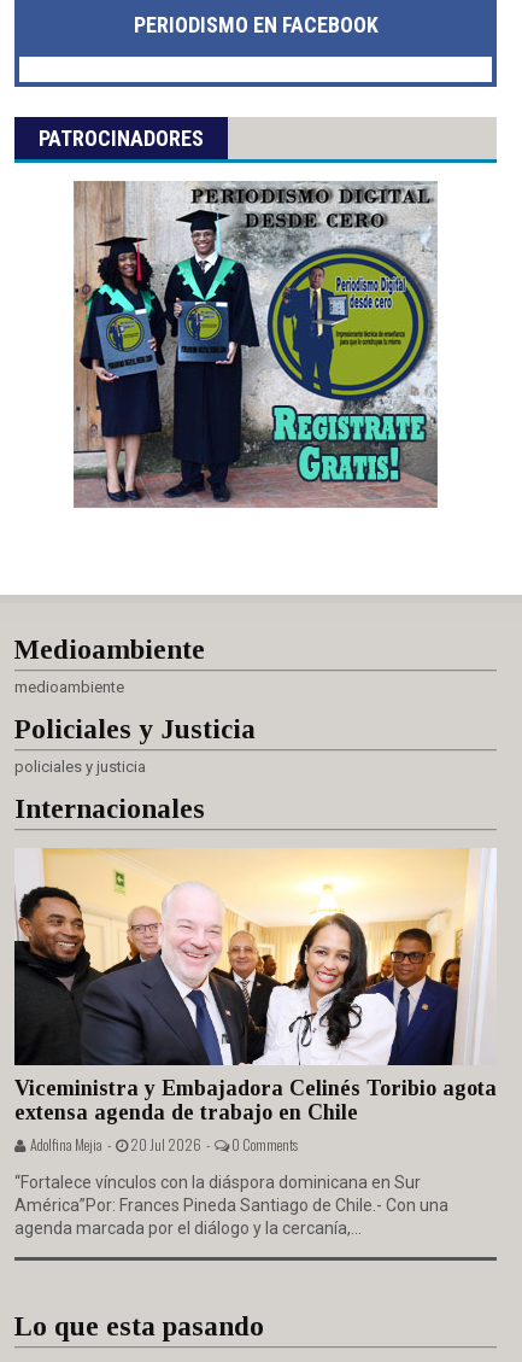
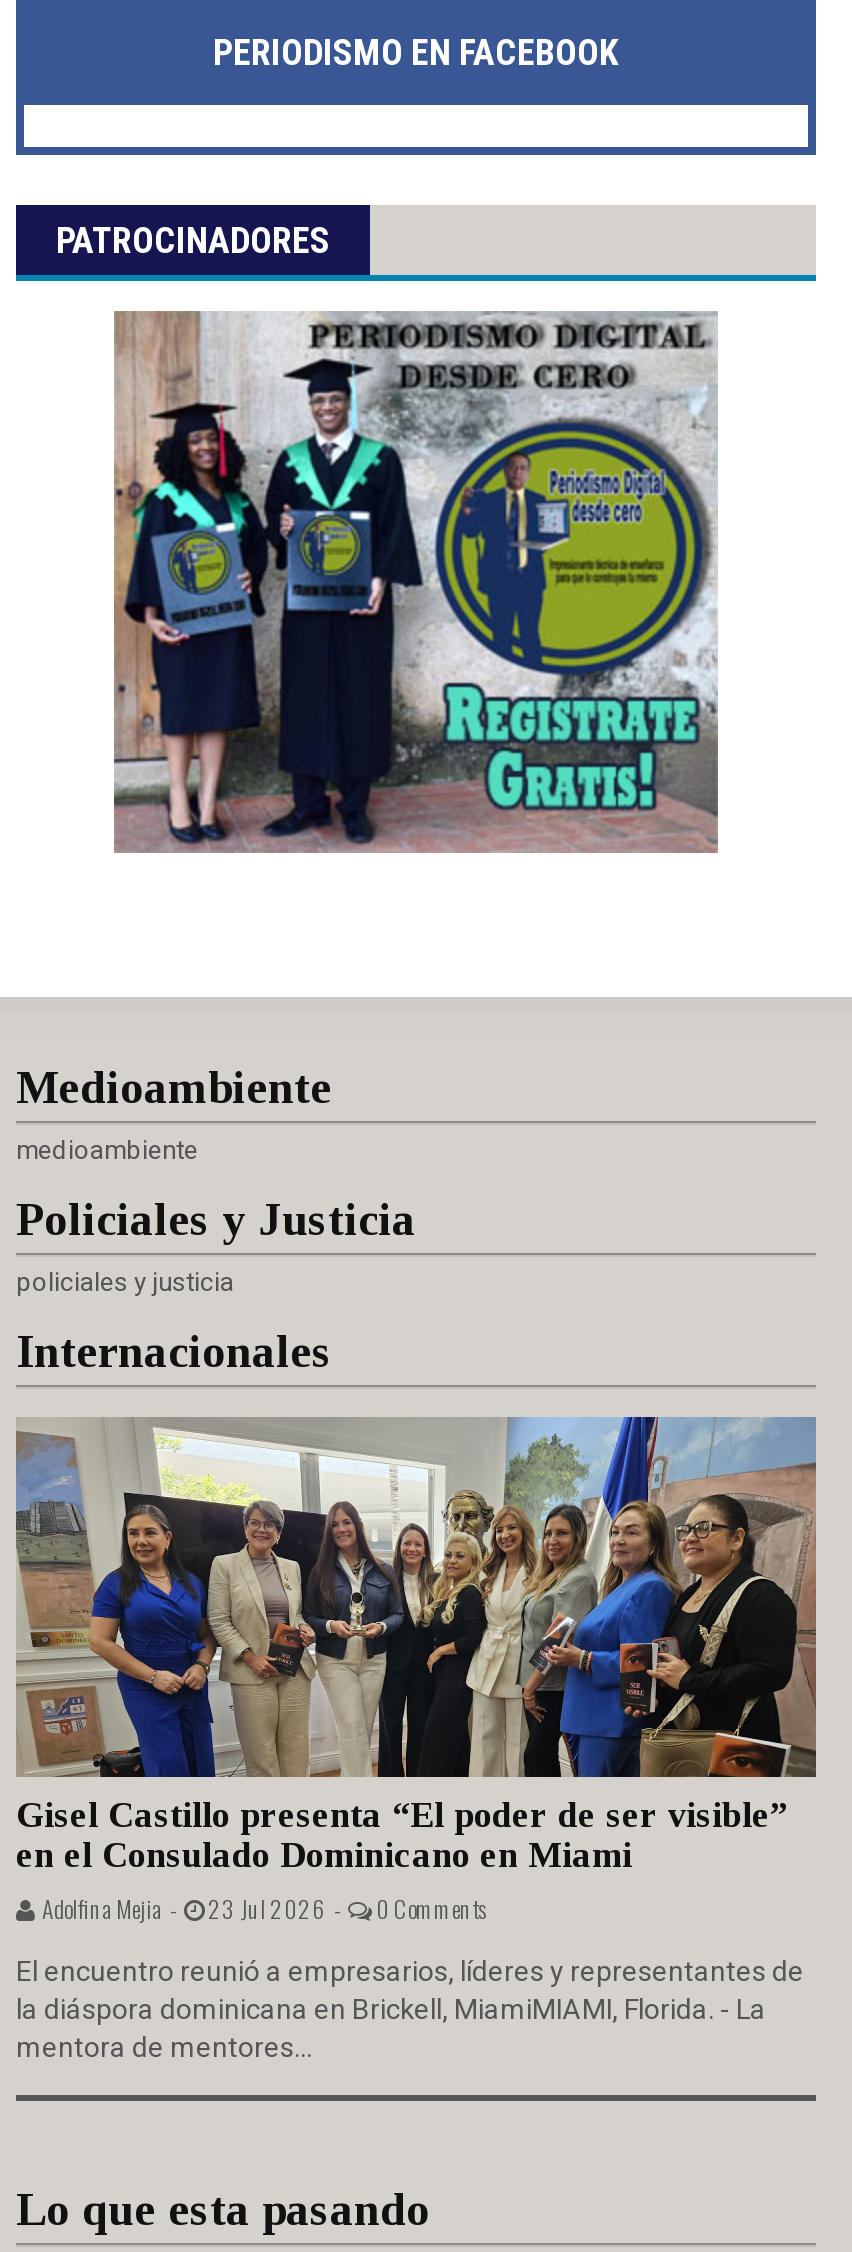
- [image]
- Viceministra y Embajadora Celinés Toribio agota
- extensa agenda de trabajo en Chile
- Adolfina Mejia - 20 Jul 2026 -
+ [image]
+ Gisel Castillo presenta “El poder de ser visible”
+ en el Consulado Dominicano en Miami
+ Adolfina Mejia - 23 Jul 2026 -

- “Fortalece vínculos con la diáspora dominicana en Sur
- América”Por: Frances Pineda Santiago de Chile.- Con una
- agenda marcada por el diálogo y la cercanía,...
+ El encuentro reunió a empresarios, líderes y representantes de
+ la diáspora dominicana en Brickell, MiamiMIAMI, Florida. - La
+ mentora de mentores...
